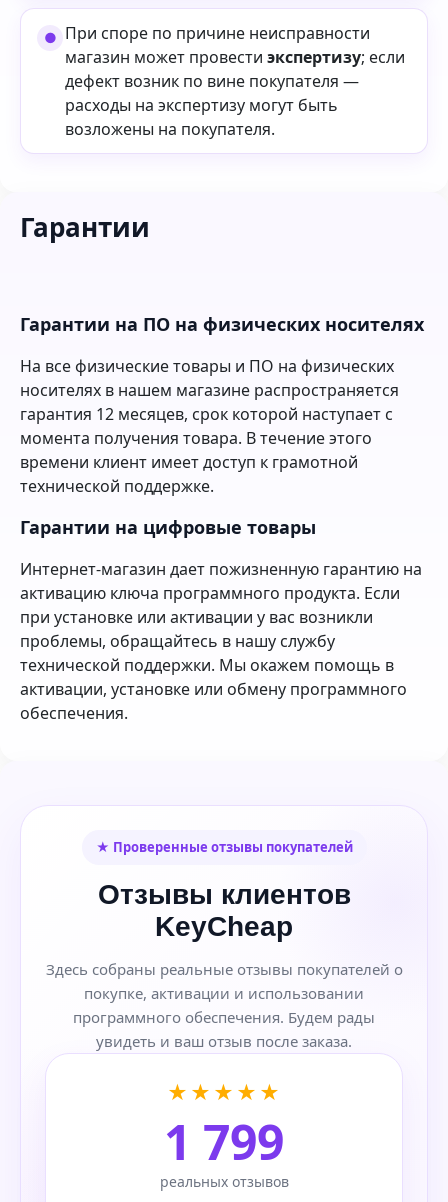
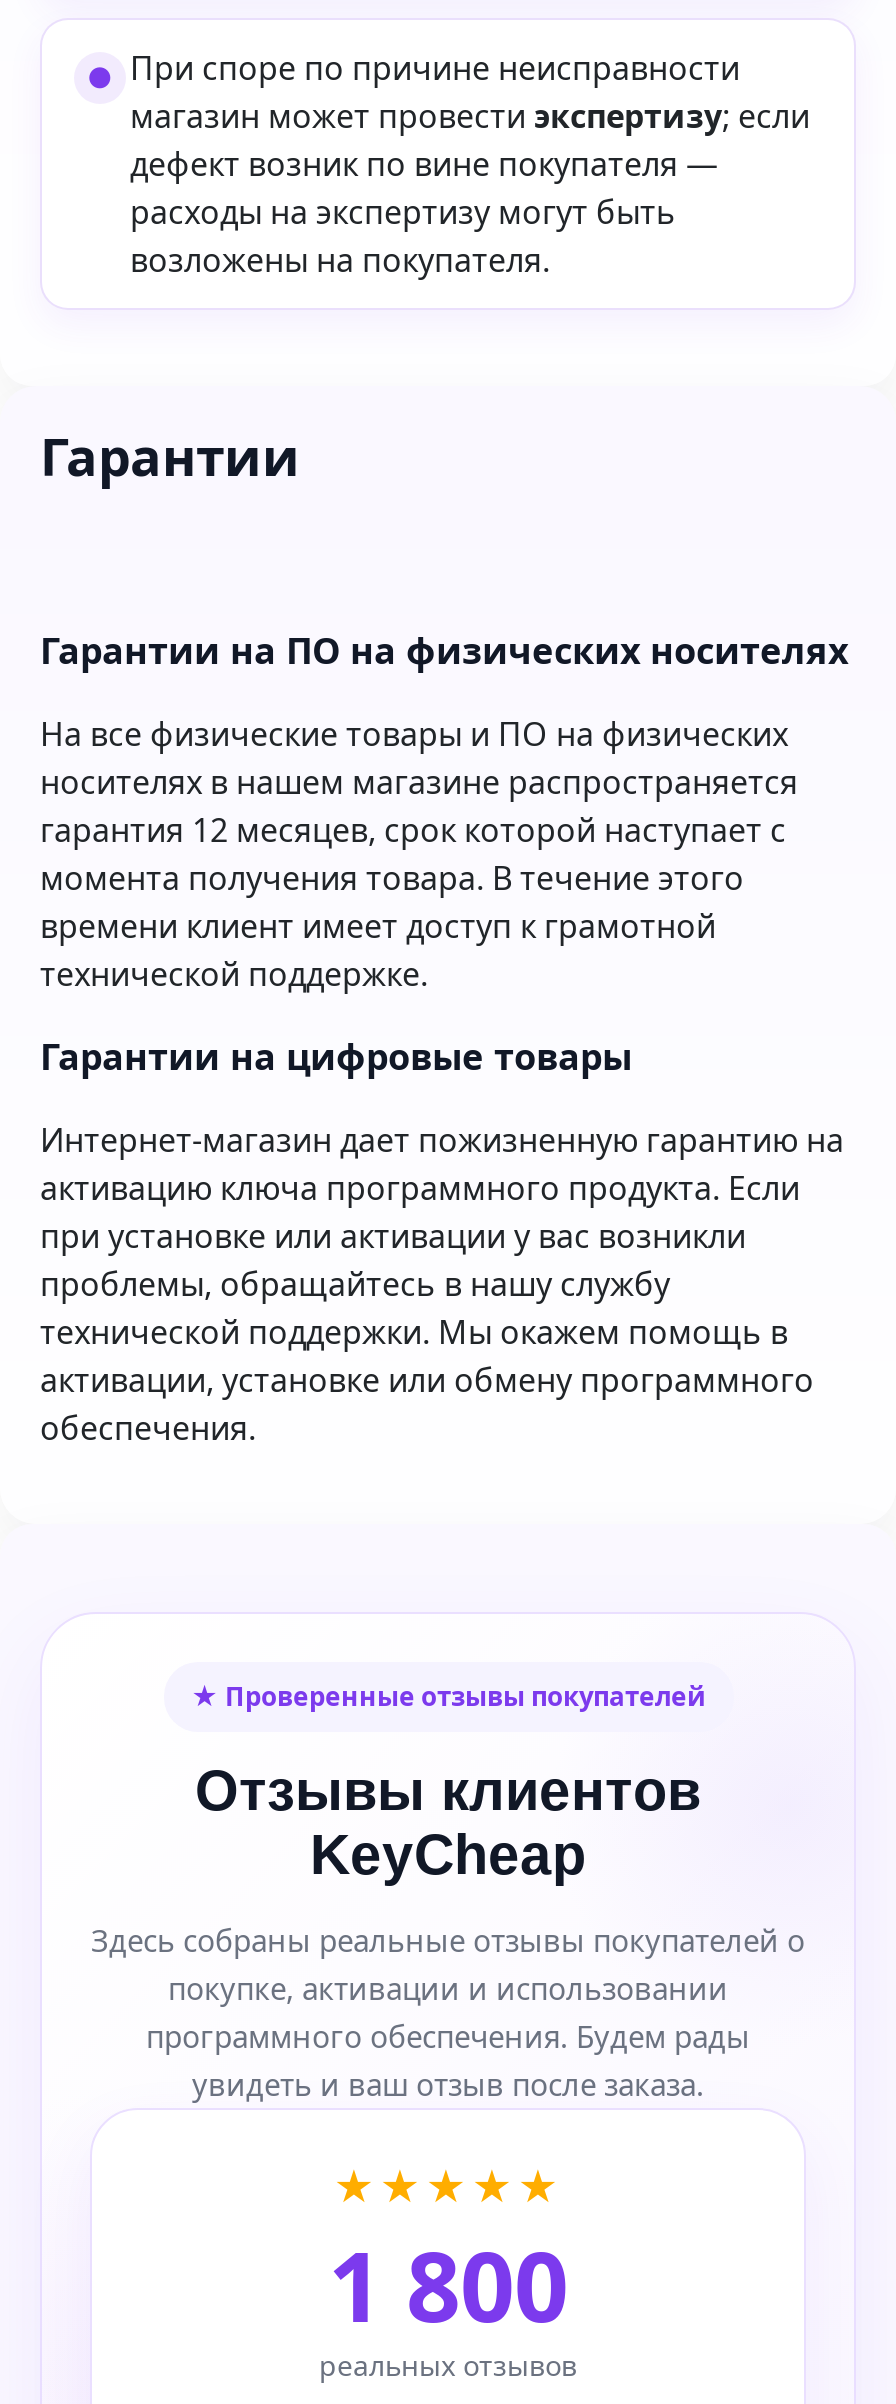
- 1 799
+ 1 800
